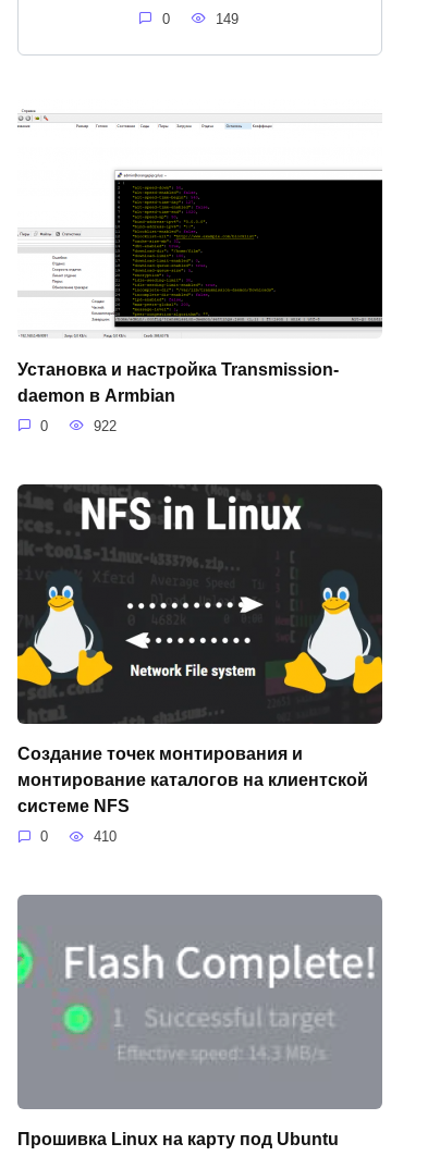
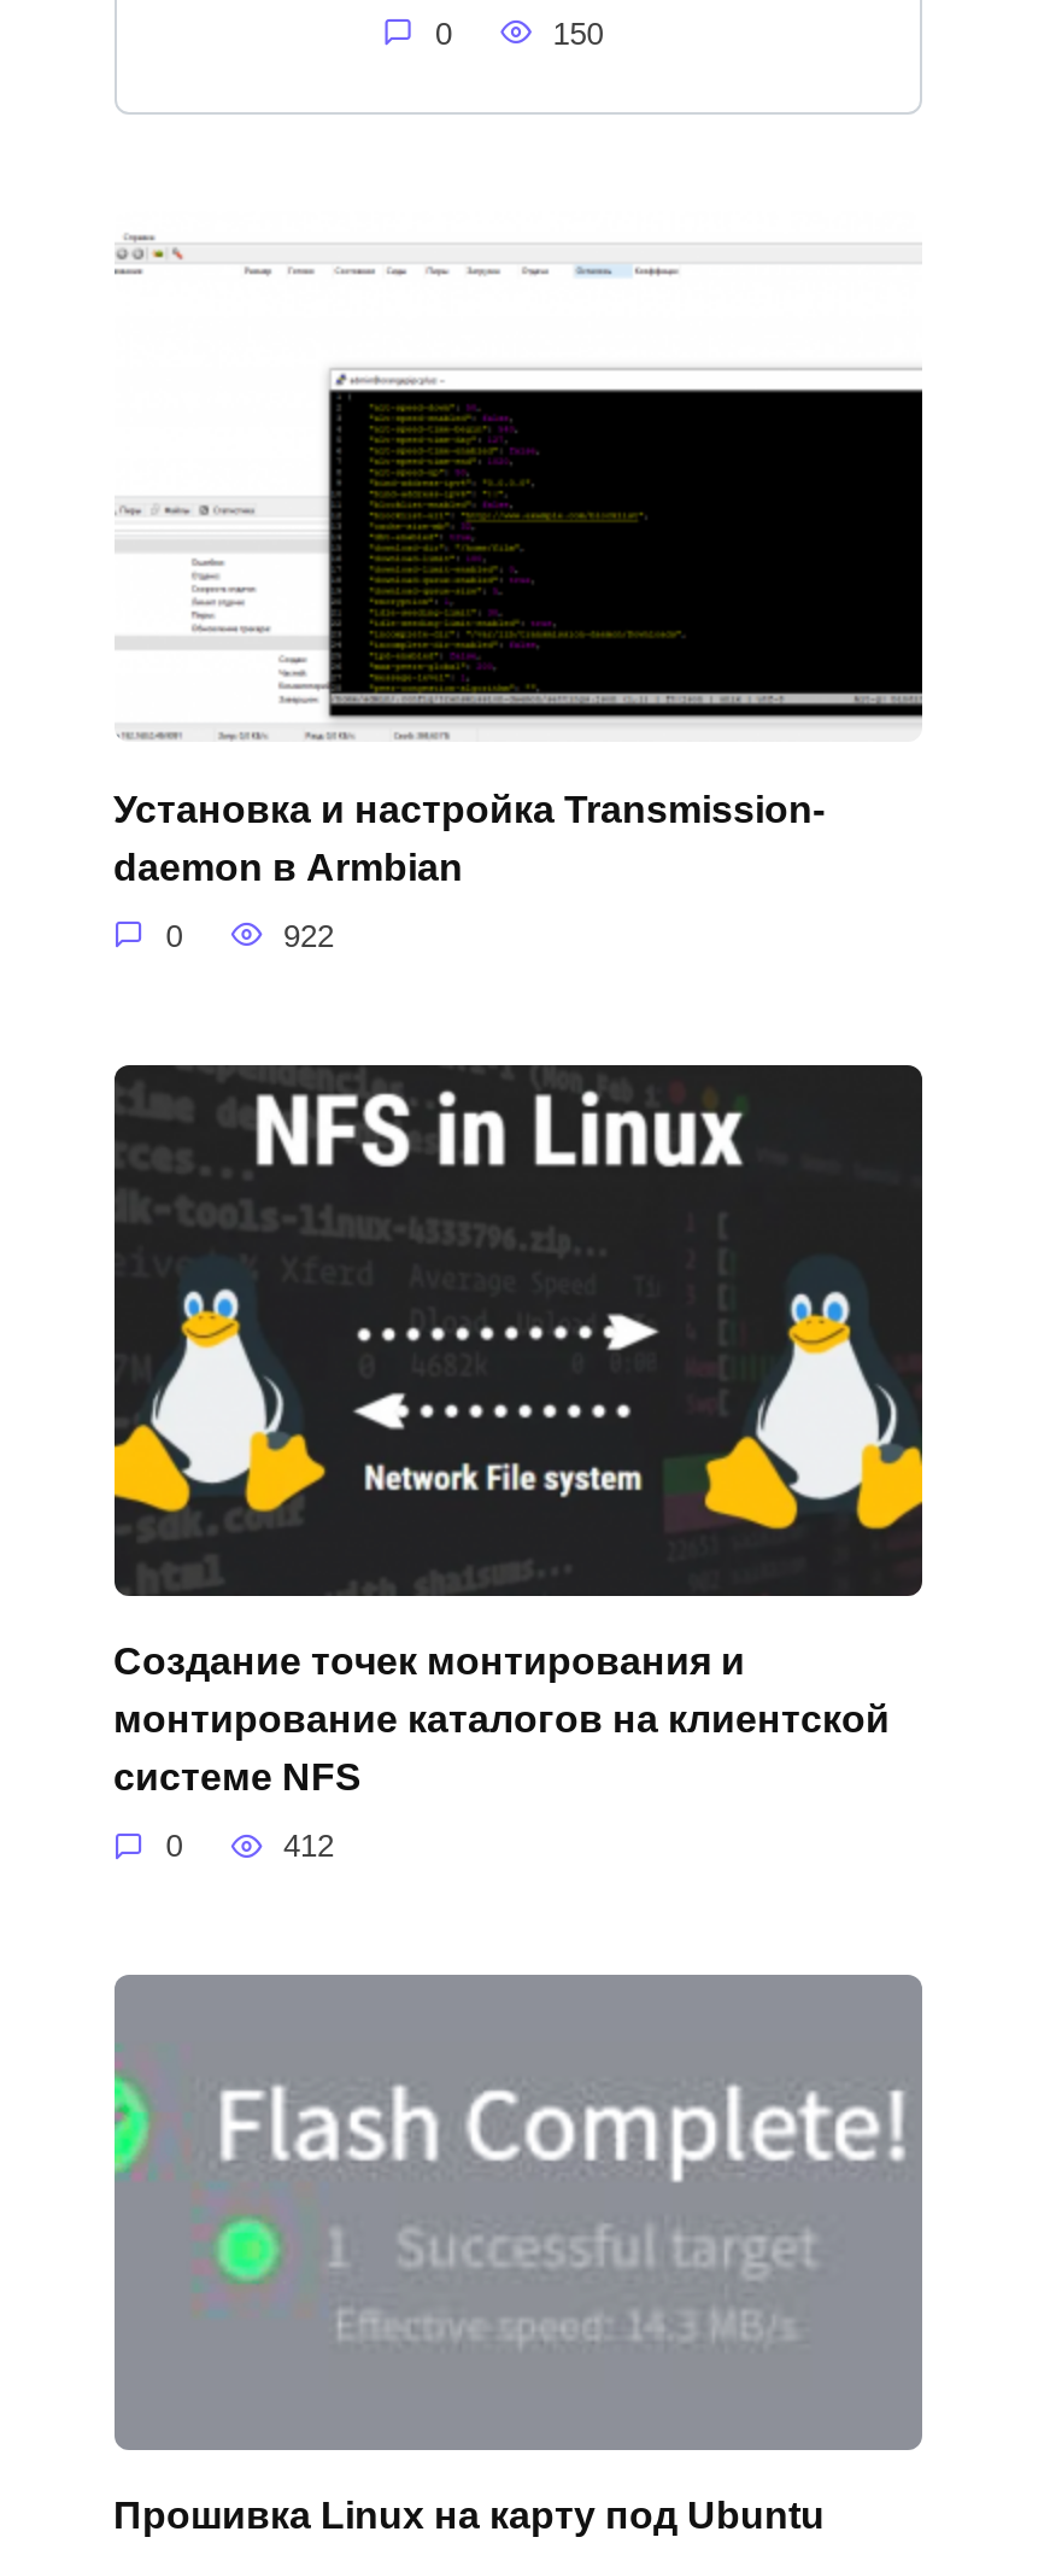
- 149
+ 150

- 410
+ 412
